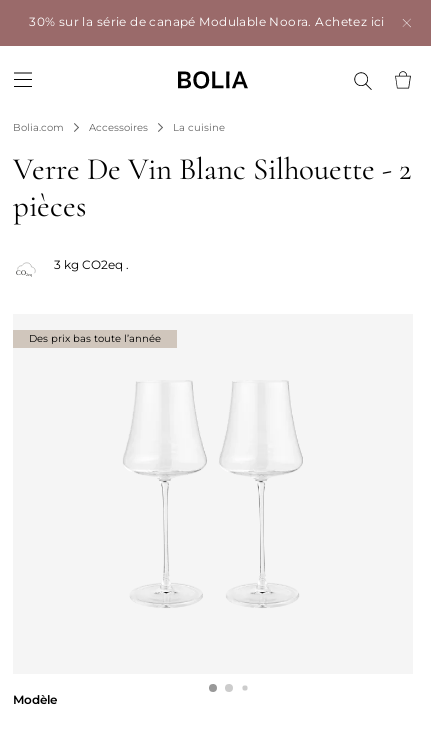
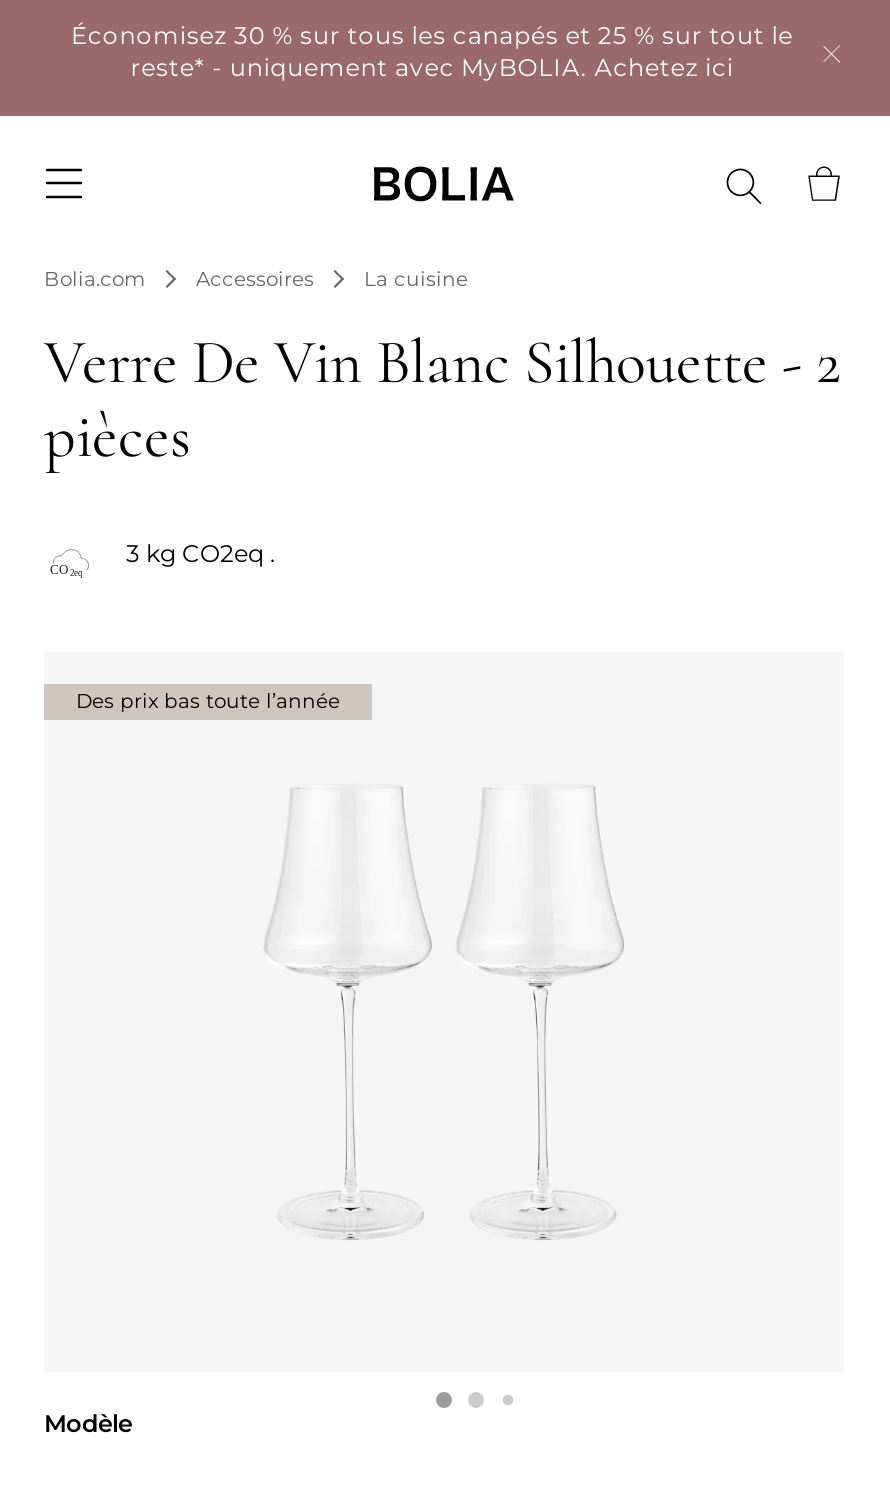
- 30% sur la série de canapé Modulable Noora. Achetez ici
+ Économisez 30 % sur tous les canapés et 25 % sur tout le
+ reste* - uniquement avec MyBOLIA. Achetez ici
